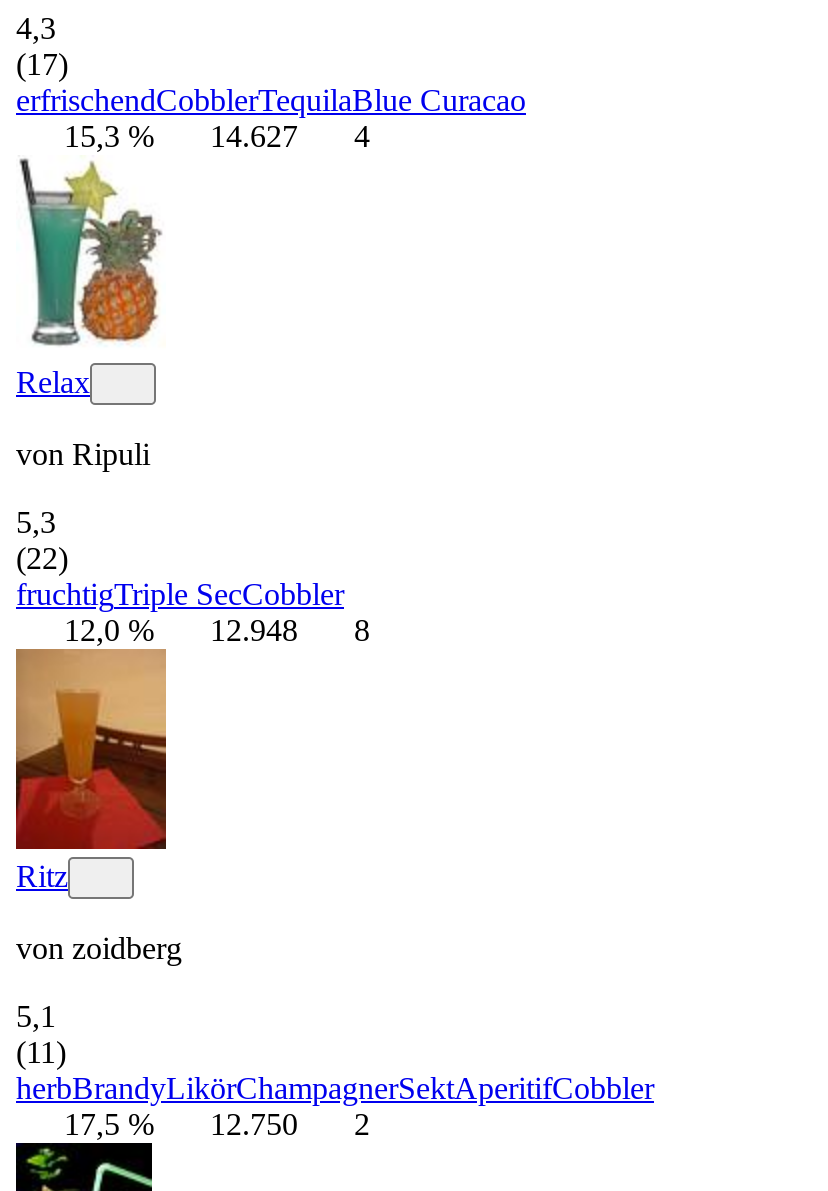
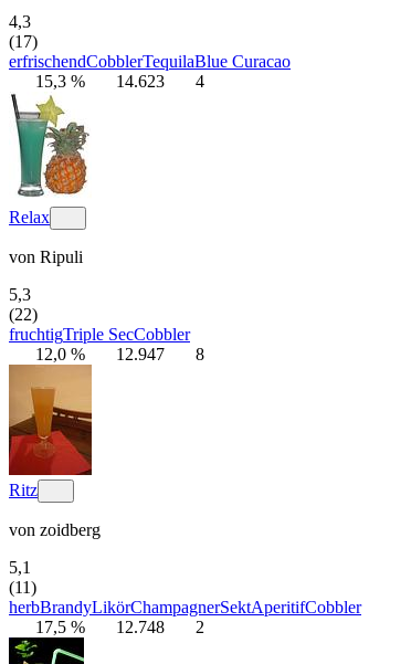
- 15,3 % 14.627 4
+ 15,3 % 14.623 4

- 12,0 % 12.948 8
+ 12,0 % 12.947 8

- 17,5 % 12.750 2
+ 17,5 % 12.748 2
